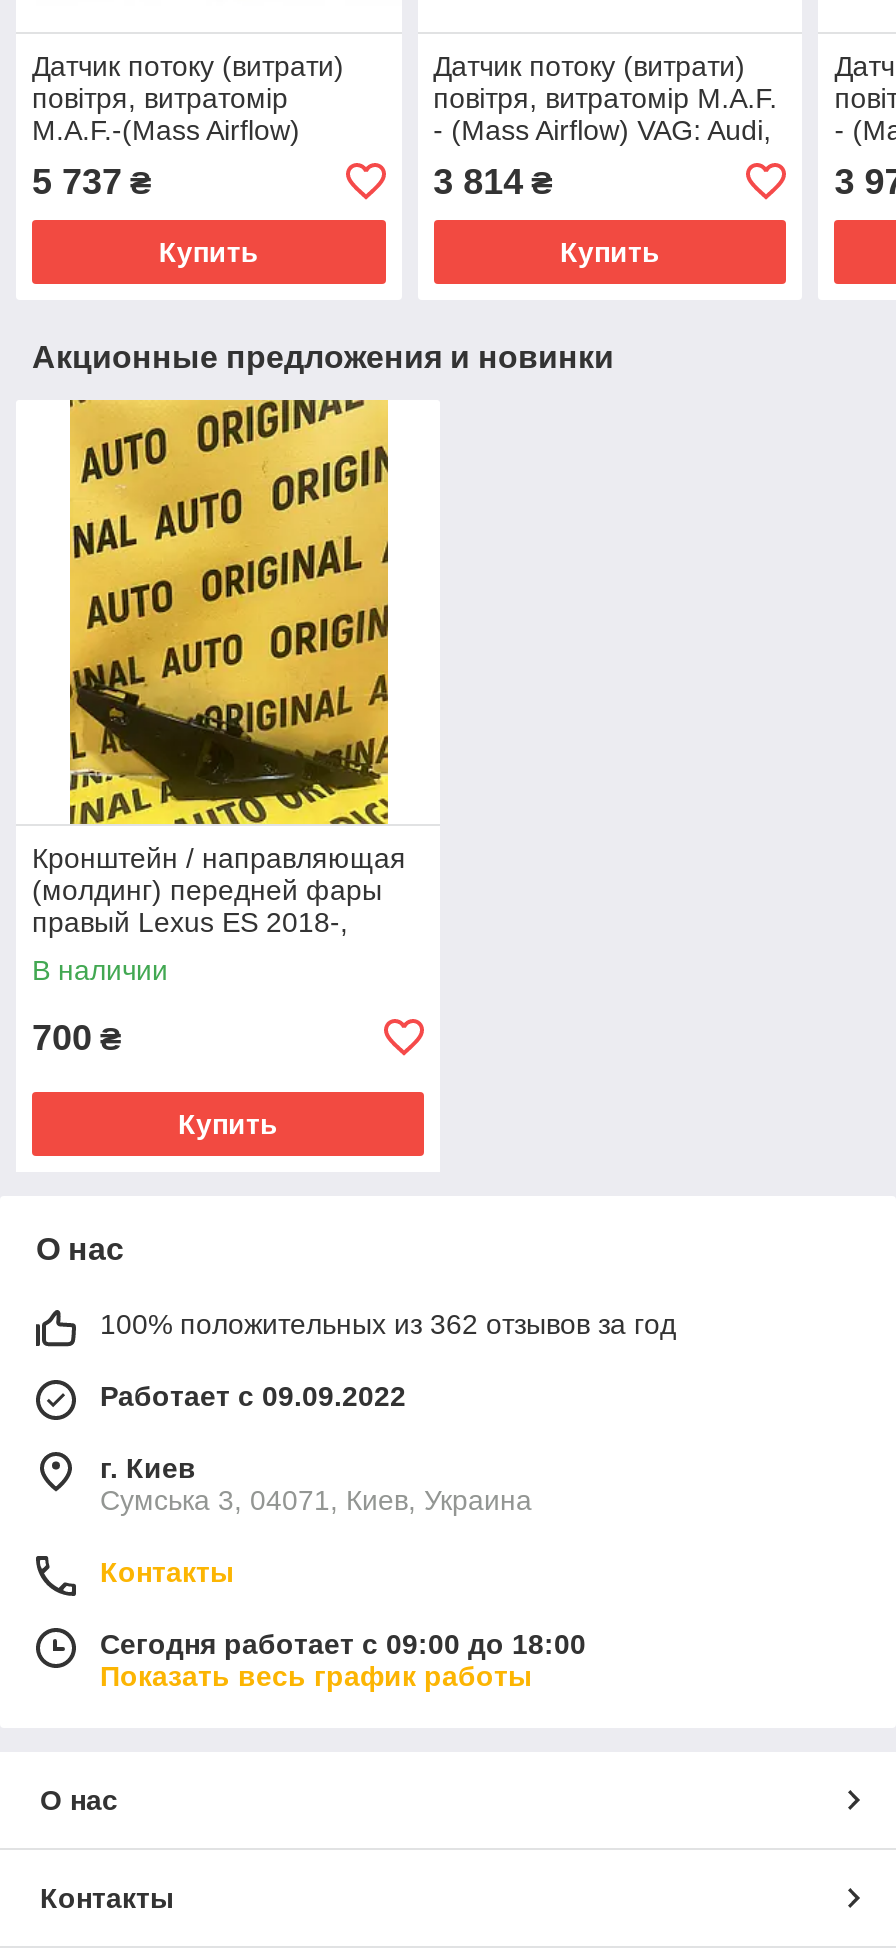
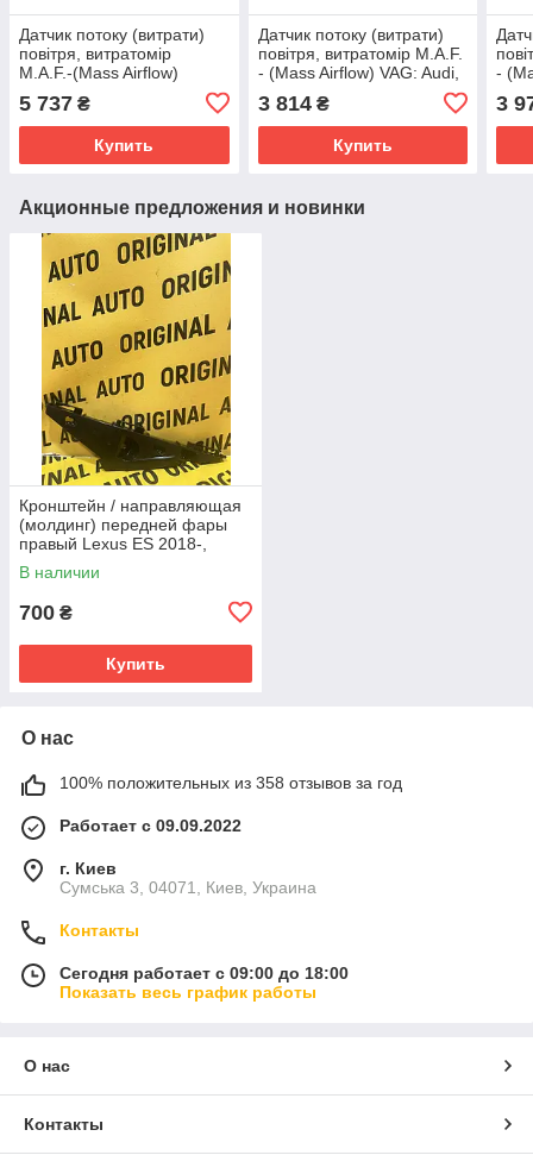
- 100% положительных из 362 отзывов за год
+ 100% положительных из 358 отзывов за год
